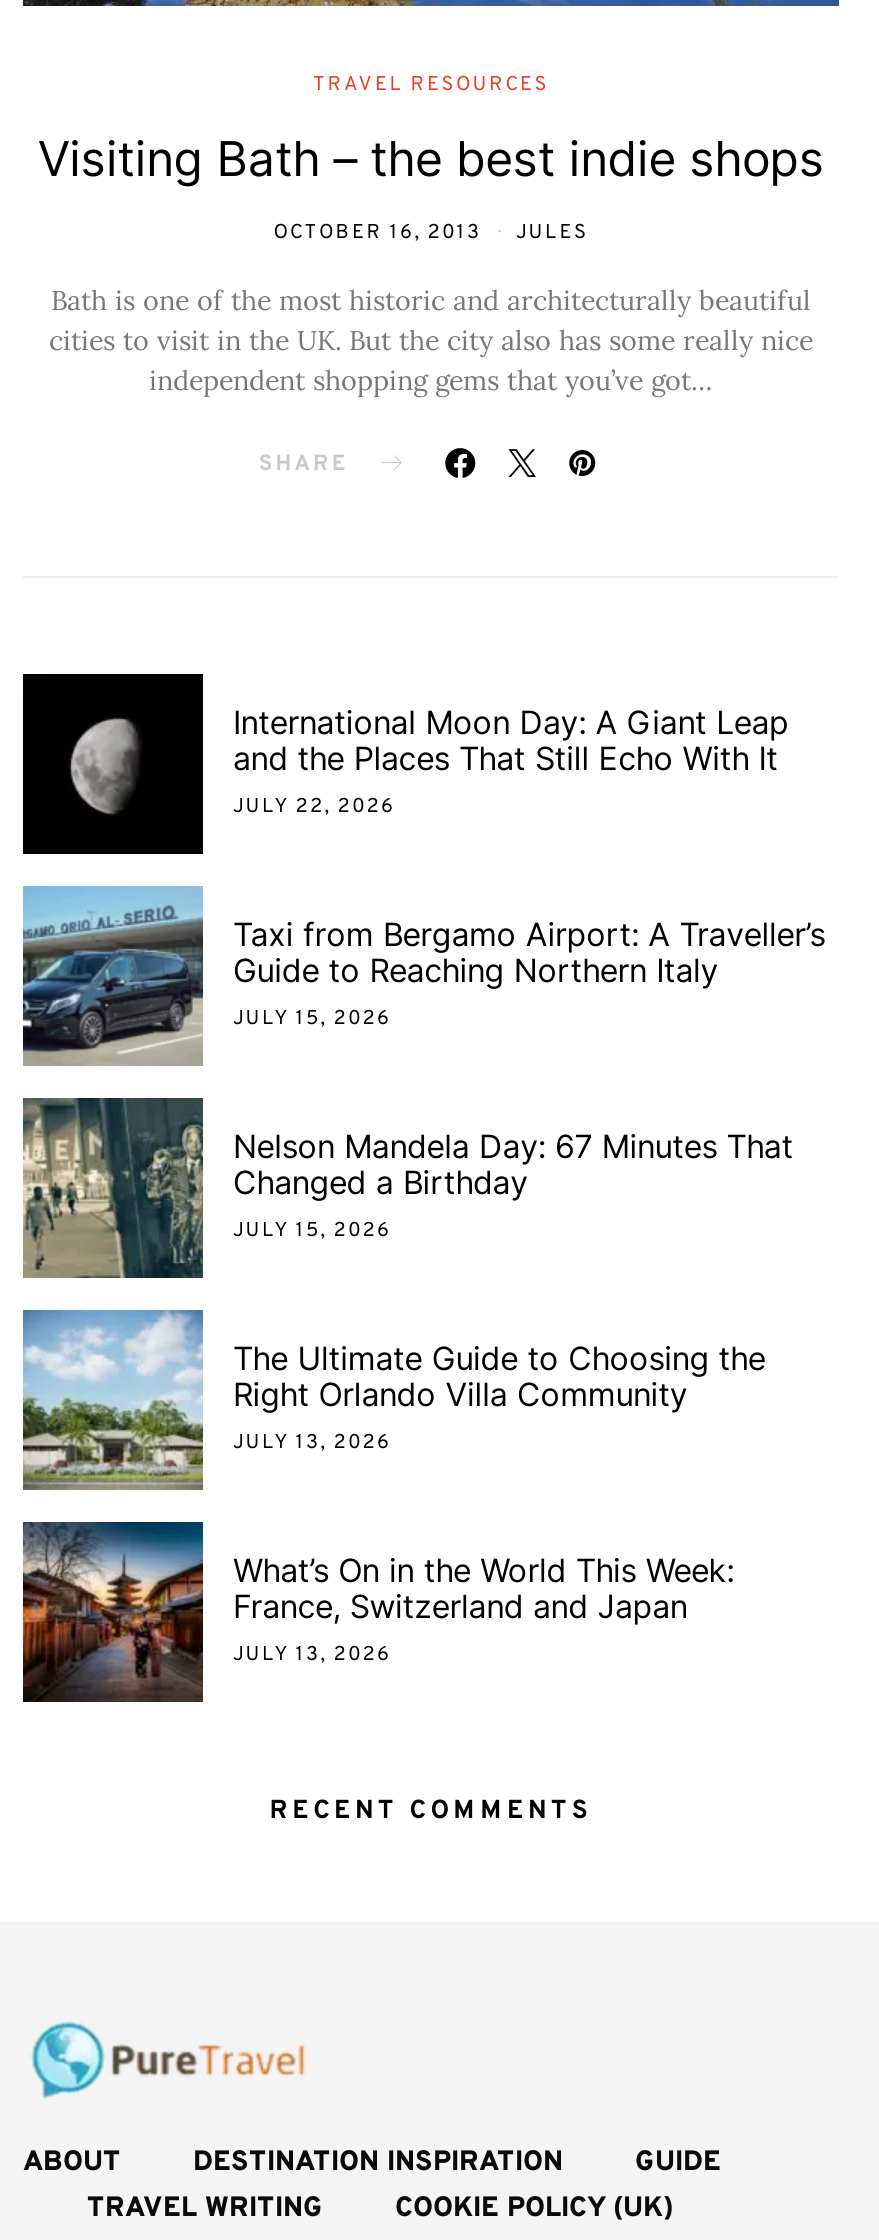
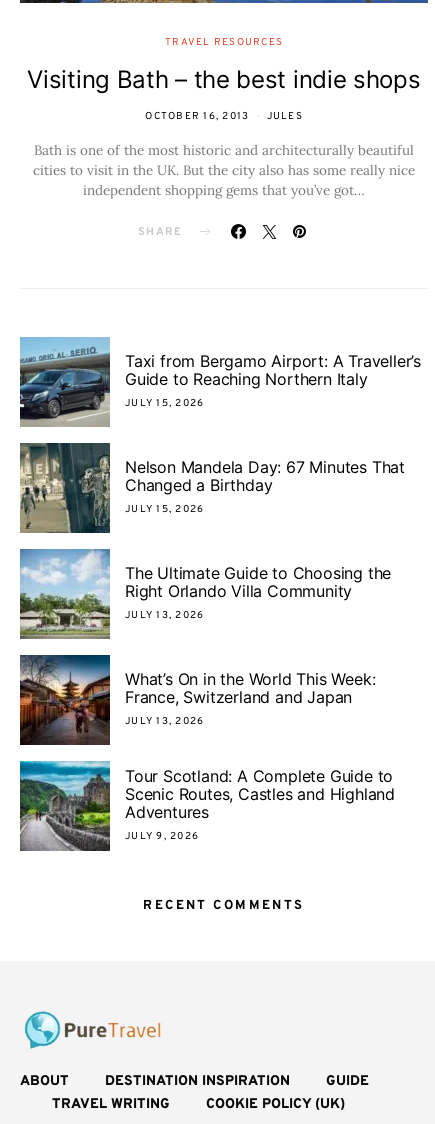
- [image]
- International Moon Day: A Giant Leap
- and the Places That Still Echo With It
- JULY 22, 2026

moved up: [image] | Taxi from Bergamo Airport: A Traveller’s | Guide to Reaching Northern Italy | ... | France, Switzerland and Japan | JULY 13, 2026

+ [image]
+ Tour Scotland: A Complete Guide to
+ Scenic Routes, Castles and Highland
+ Adventures
+ JULY 9, 2026
